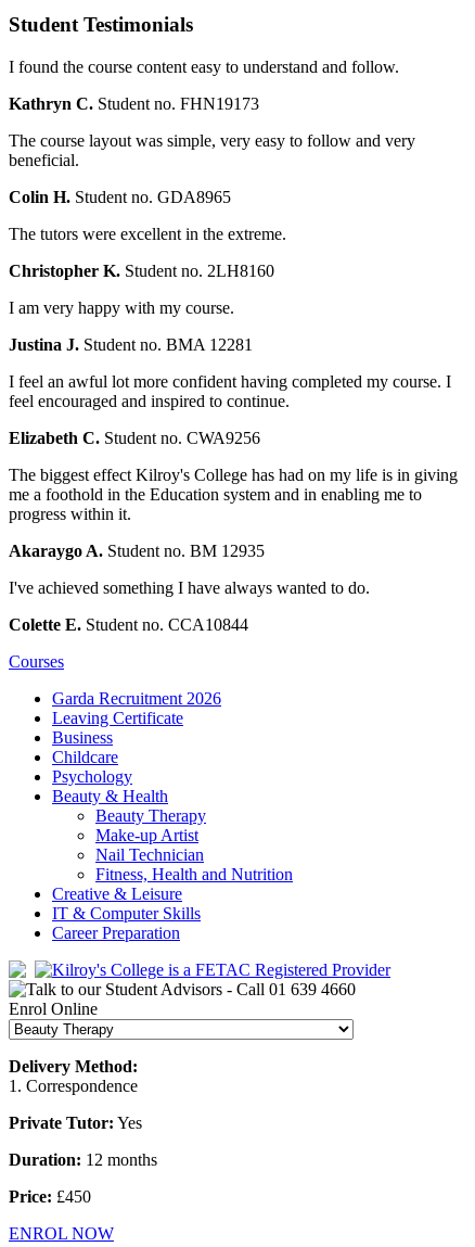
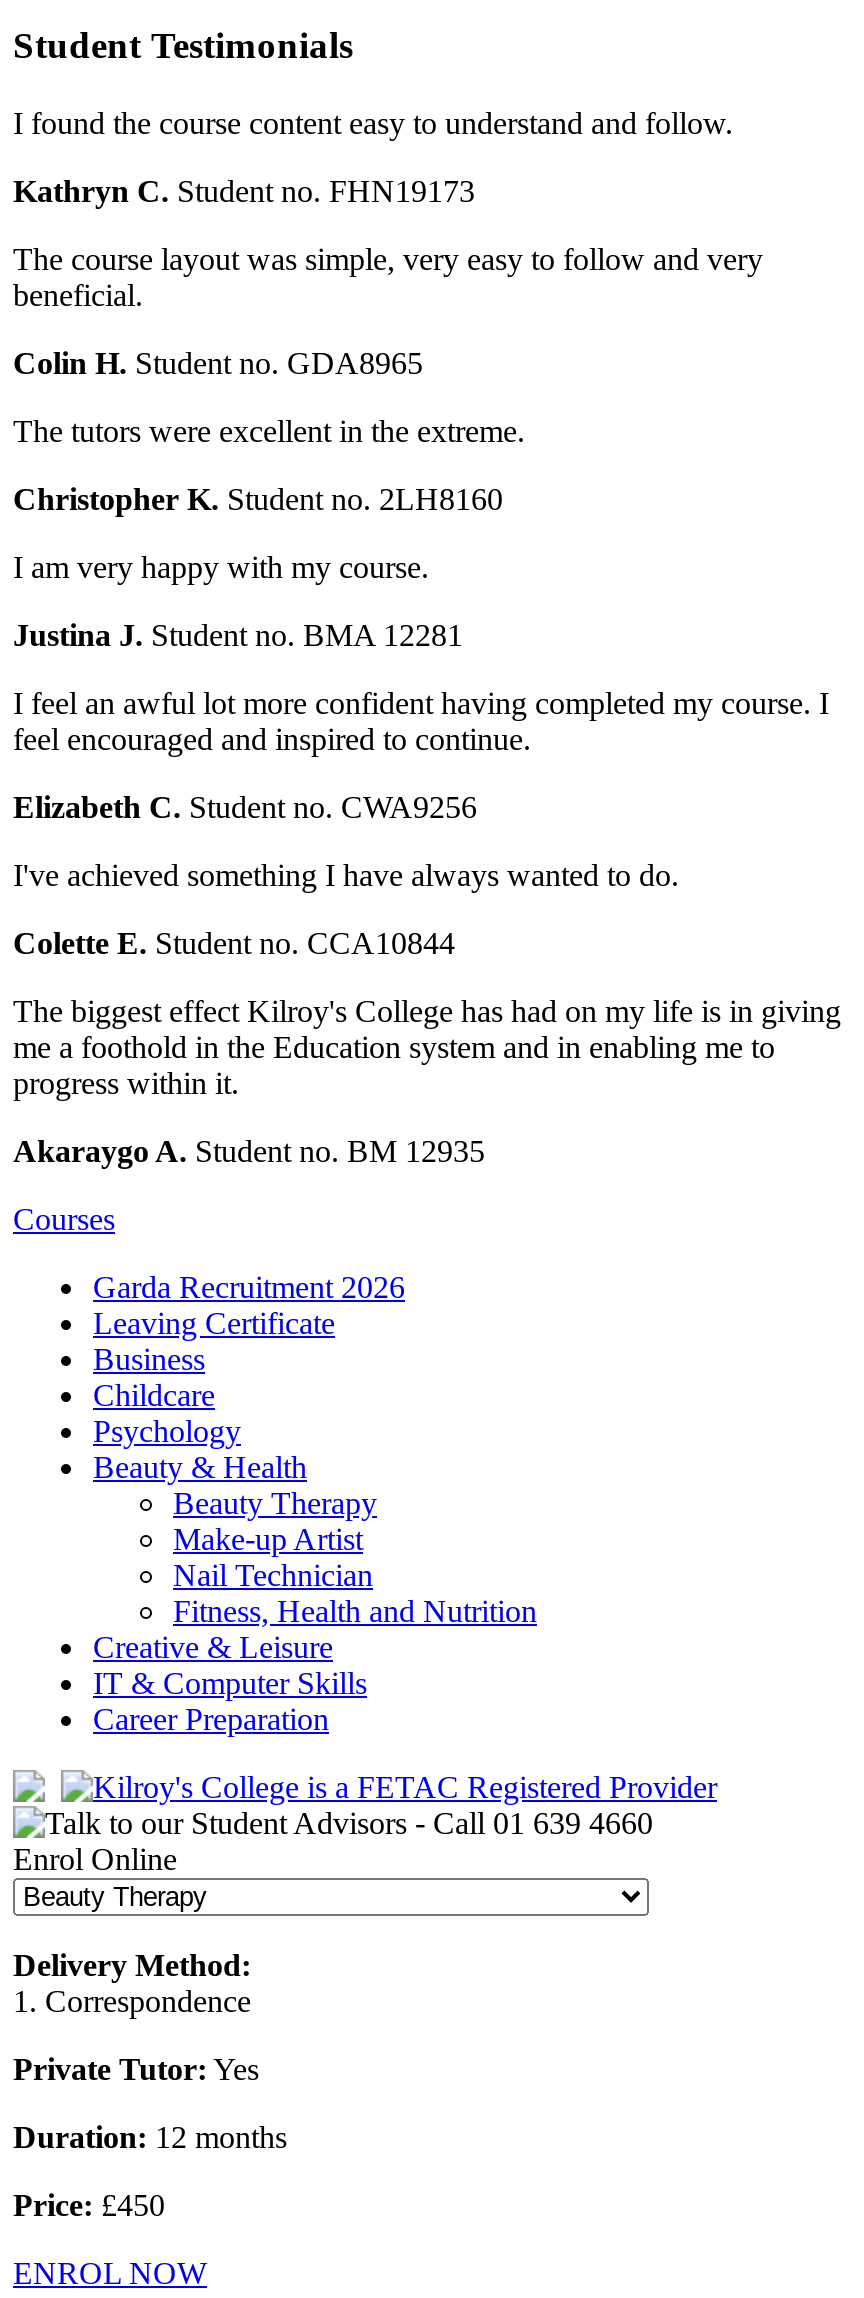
moved down: The biggest effect Kilroy's College has had on my life is in giving | me a foothold in the Education system and in enabling me to | progress within it. | Akaraygo A. Student no. BM 12935

moved up: I've achieved something I have always wanted to do. | Colette E. Student no. CCA10844
